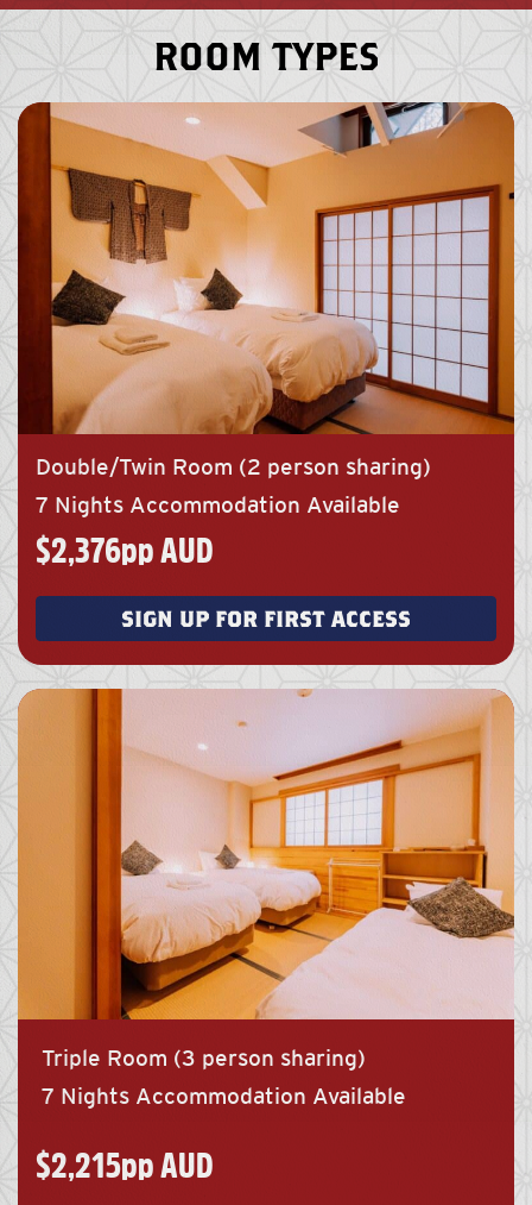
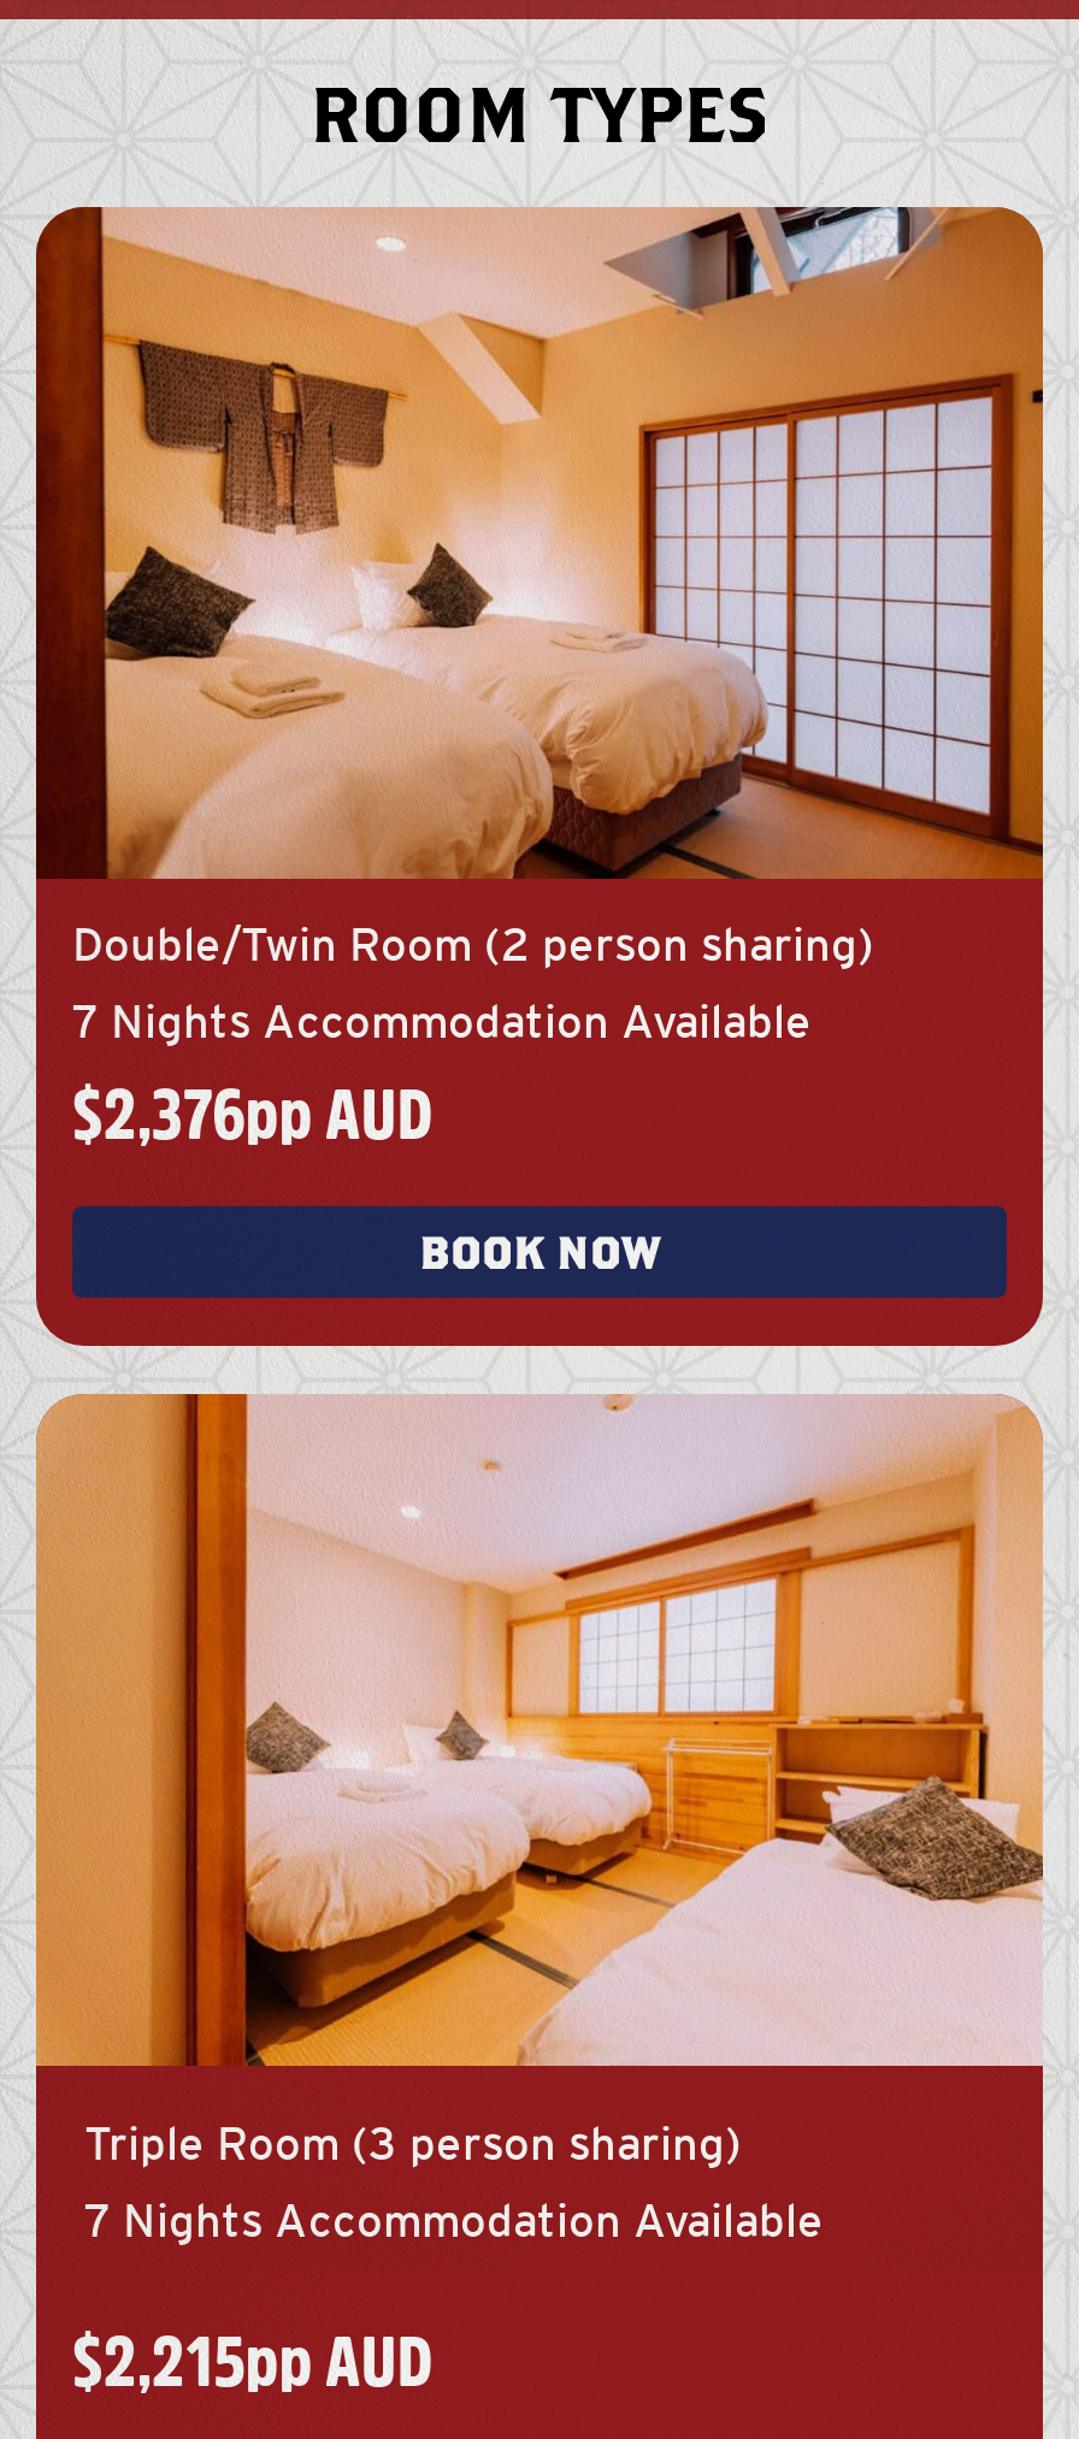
- SIGN UP FOR FIRST ACCESS
+ BOOK NOW
